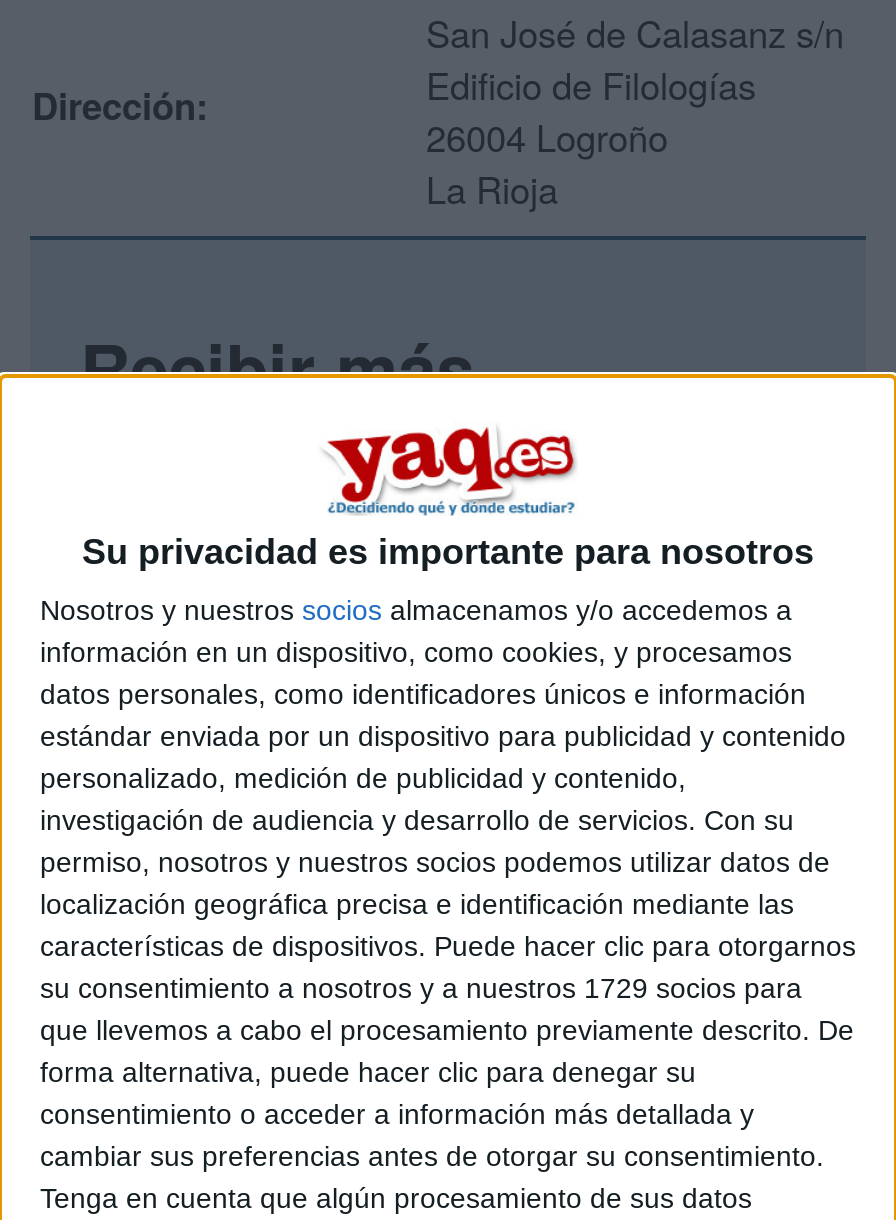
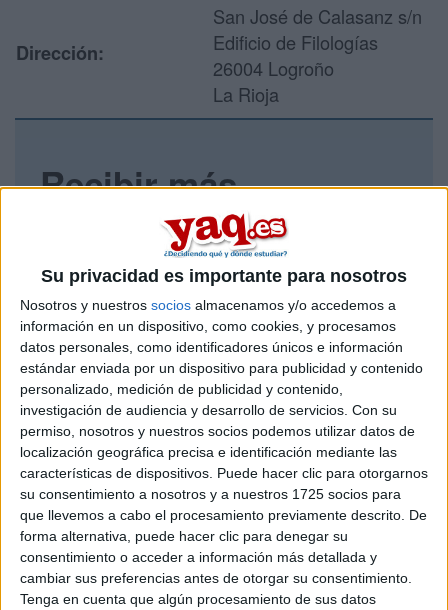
- su consentimiento a nosotros y a nuestros 1729 socios para
+ su consentimiento a nosotros y a nuestros 1725 socios para
